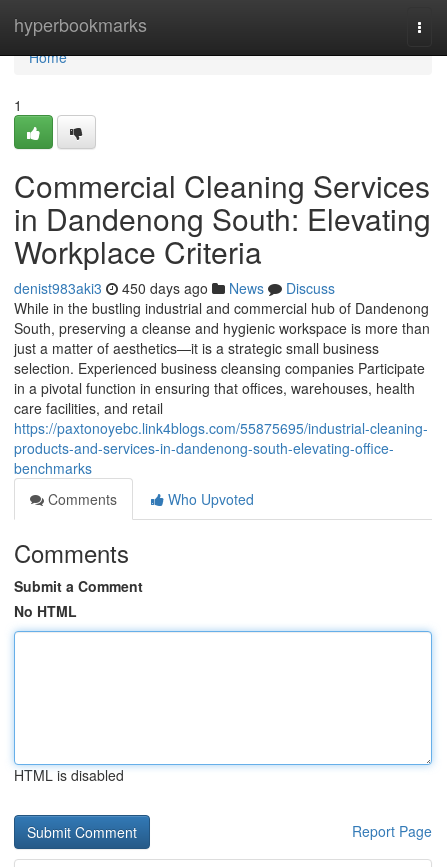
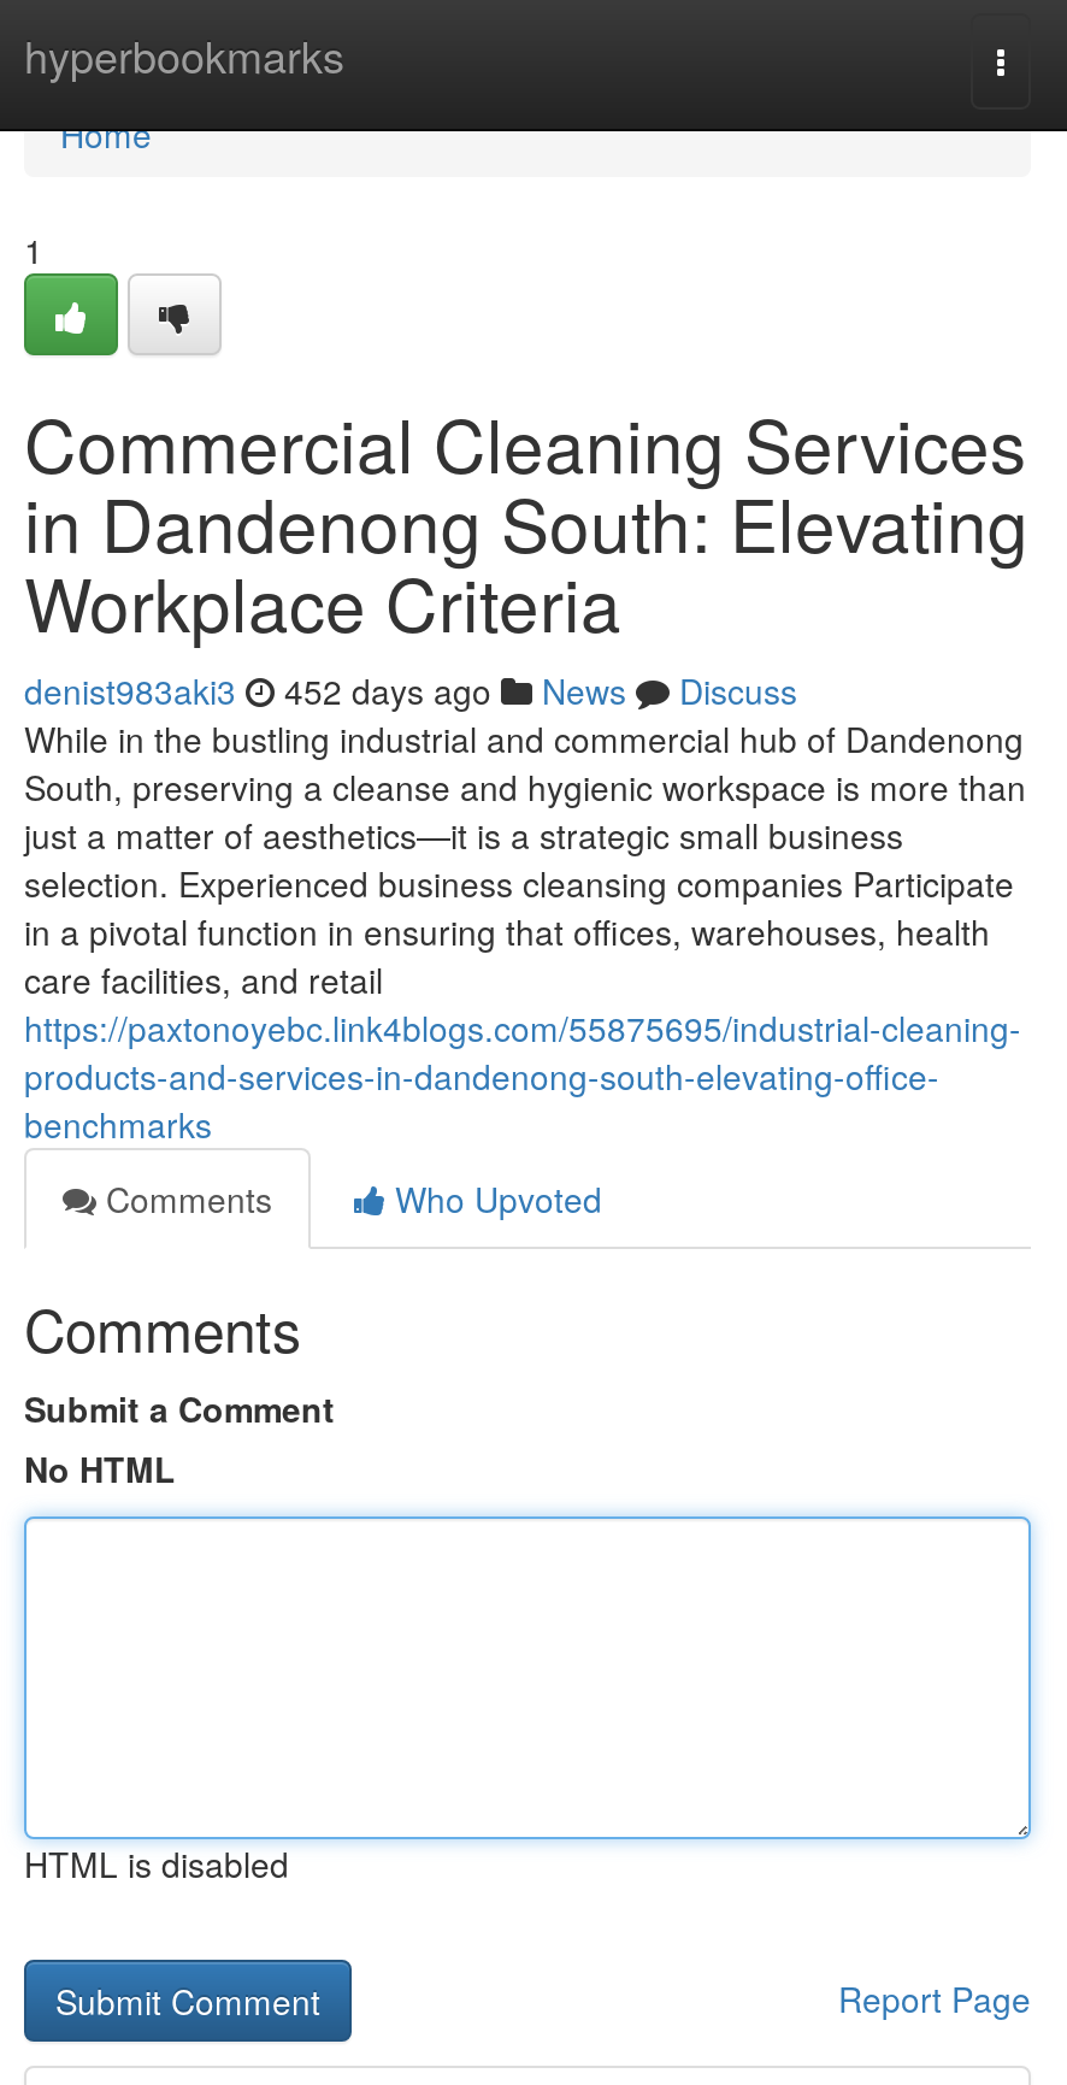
- denist983aki3 450 days ago News Discuss
+ denist983aki3 452 days ago News Discuss
